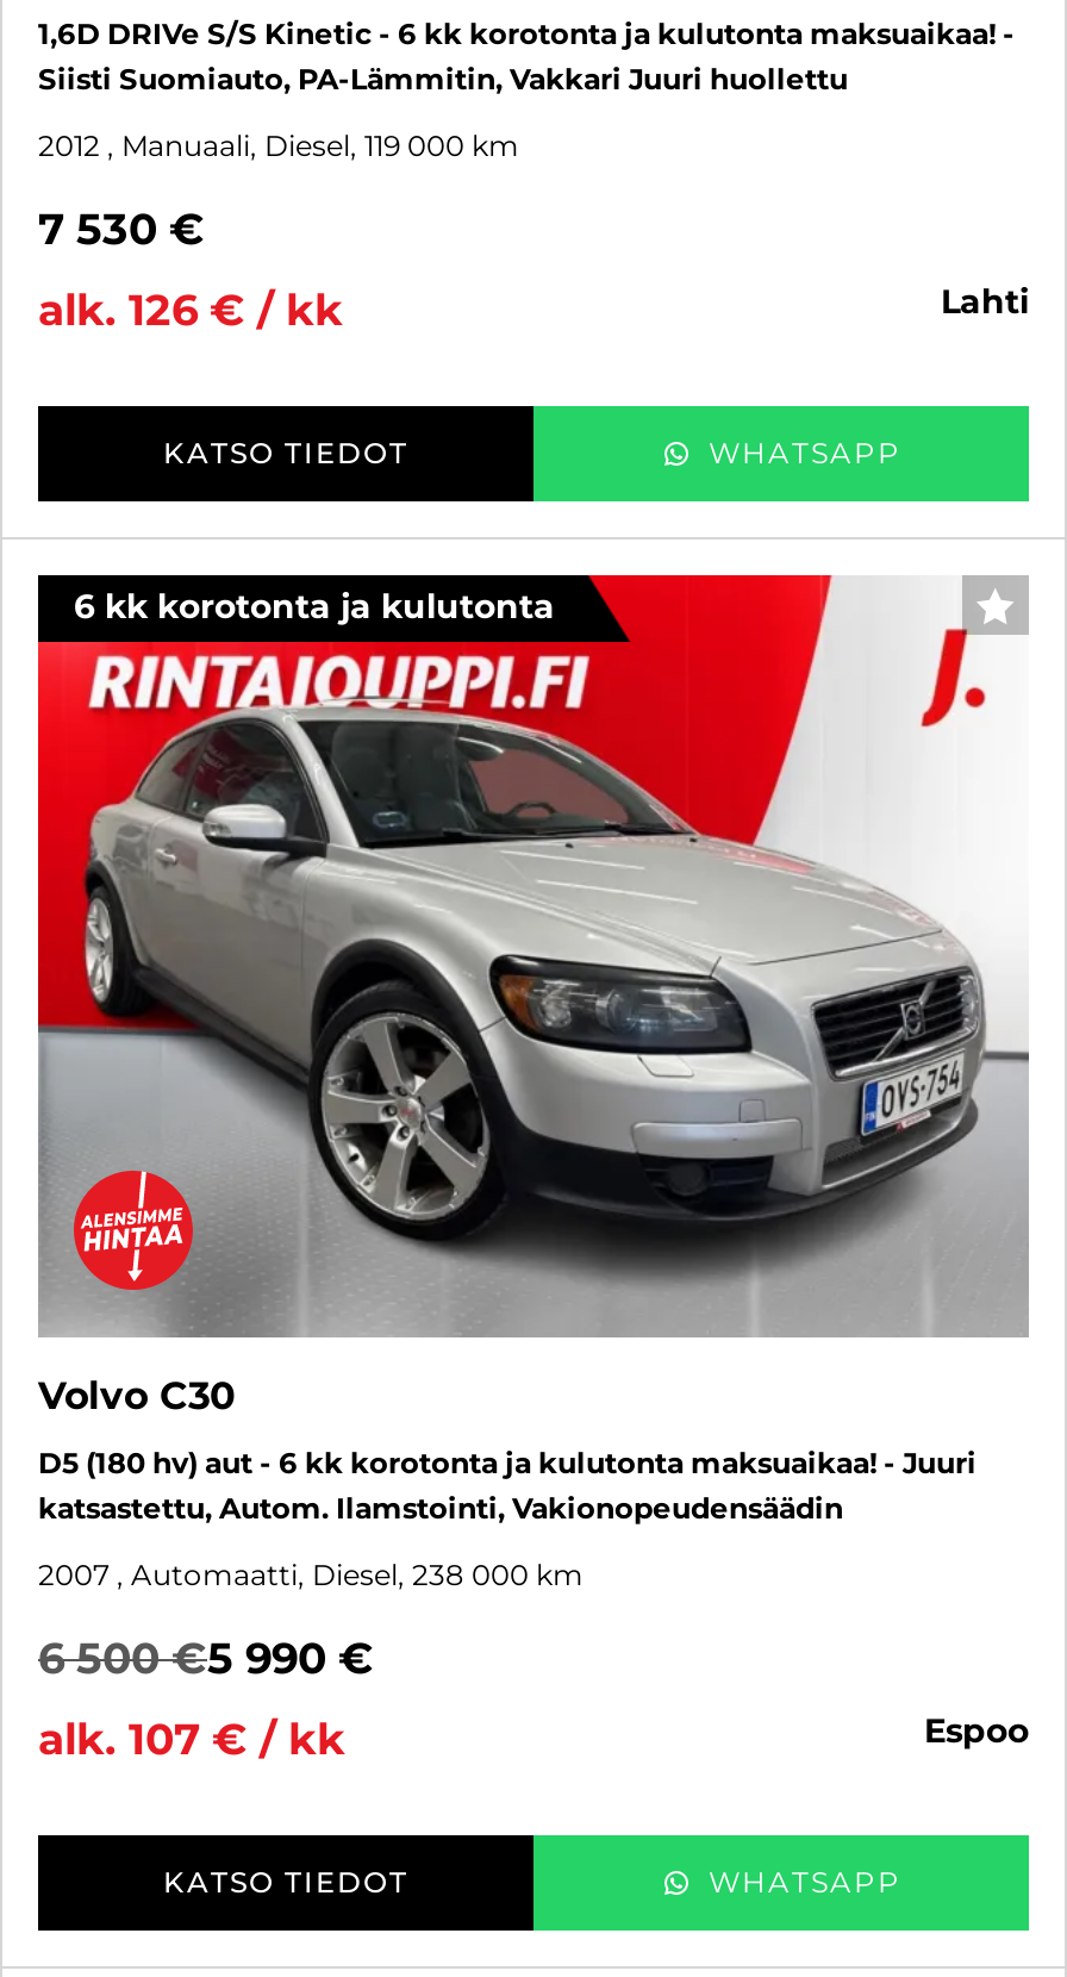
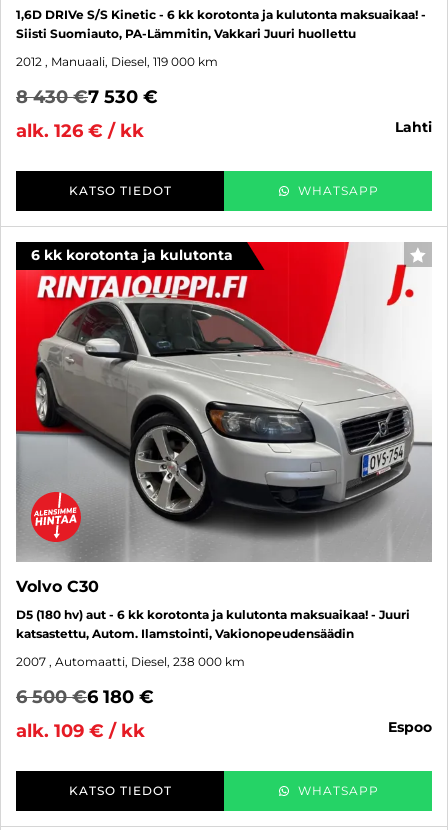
- 7 530 €
+ 8 430 €7 530 €

- 6 500 €5 990 €
+ 6 500 €6 180 €

- alk. 107 € / kk
+ alk. 109 € / kk
